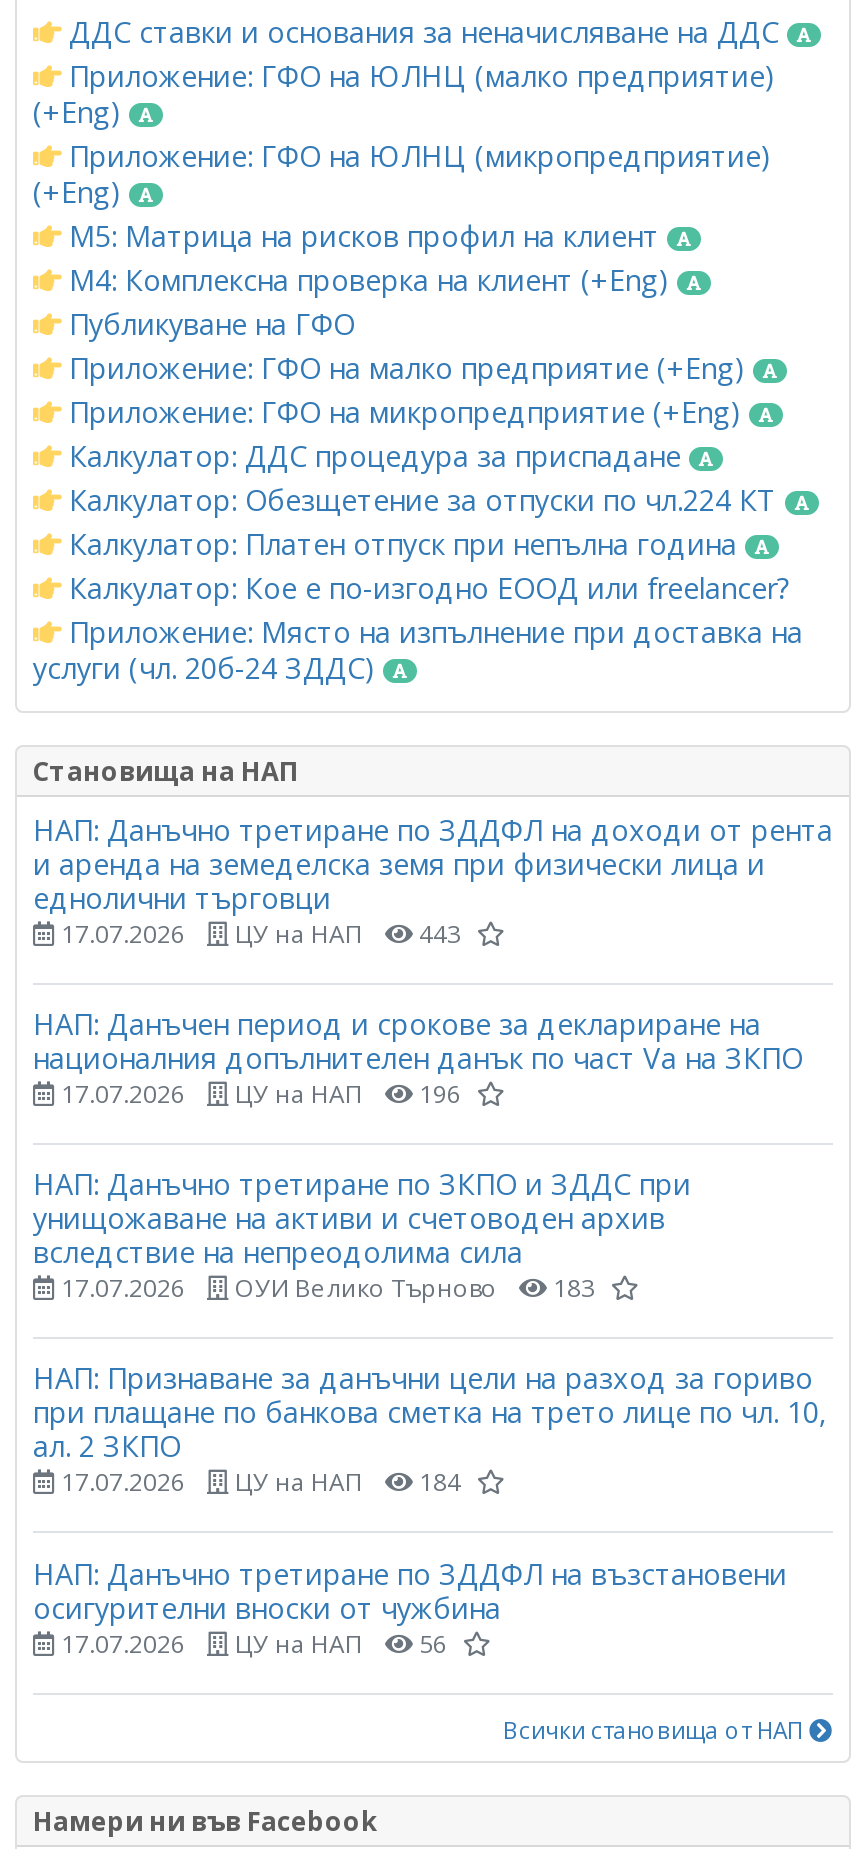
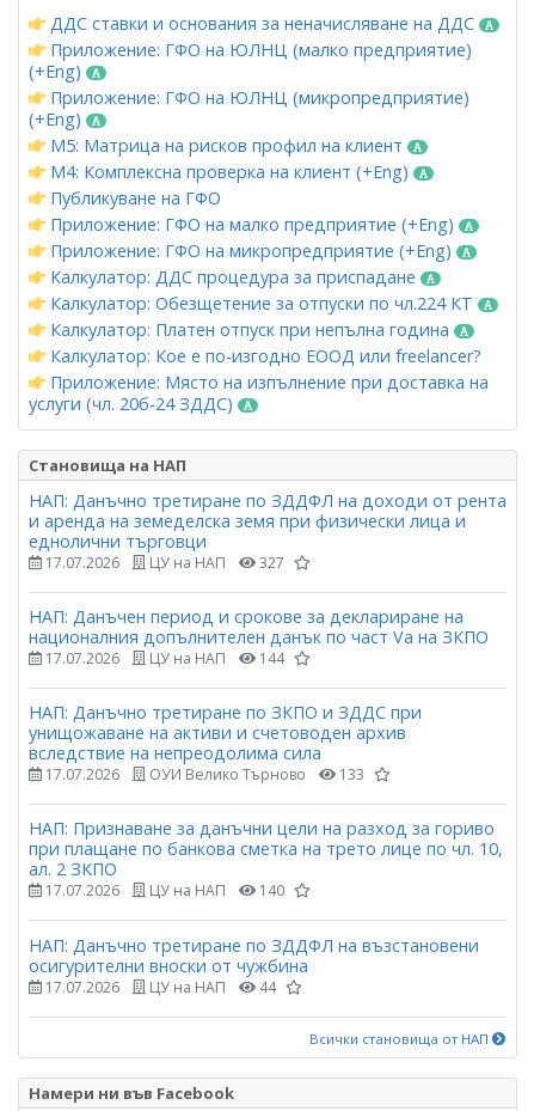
- 17.07.2026 ЦУ на НАП 443
+ 17.07.2026 ЦУ на НАП 327

- 196
+ 144

- 17.07.2026 ОУИ Велико Търново 183
+ 17.07.2026 ОУИ Велико Търново 133

- 184
+ 140

- 56
+ 44
